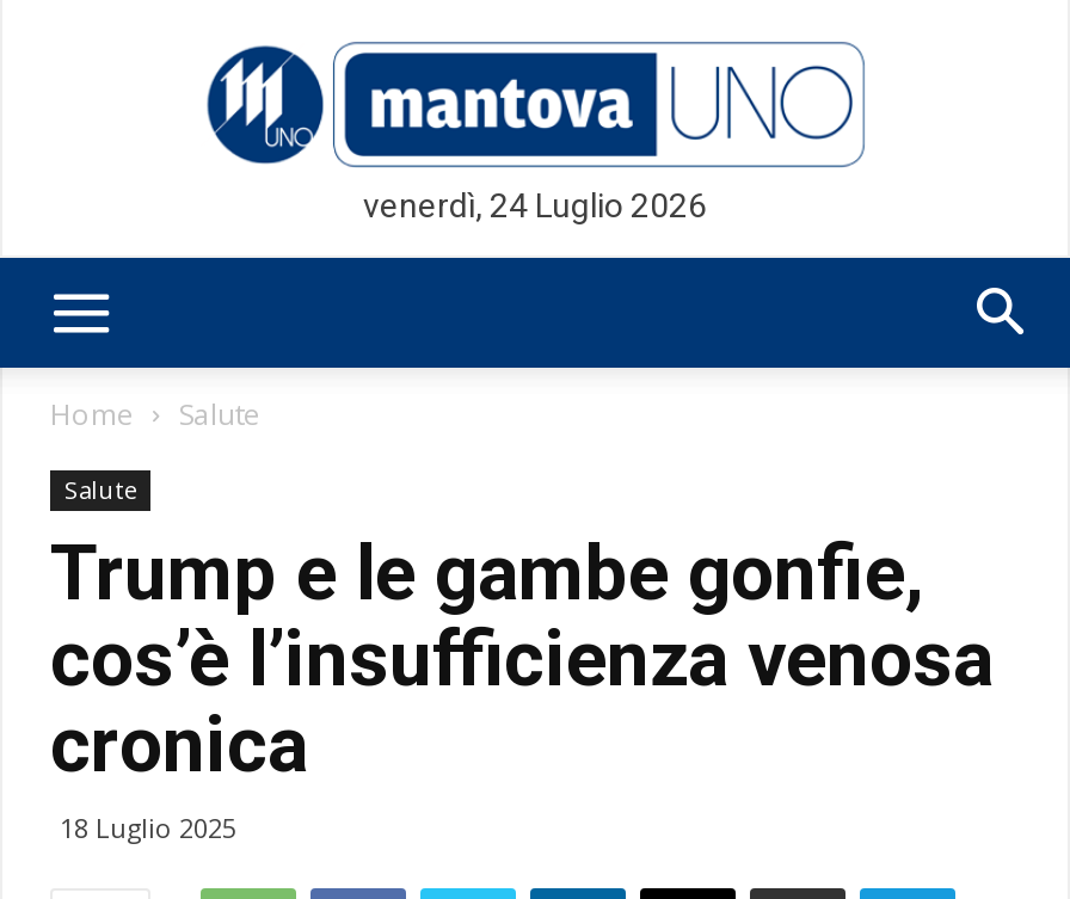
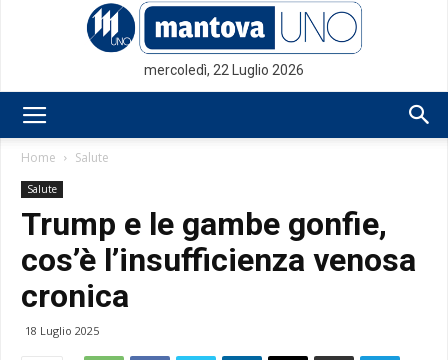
- venerdì, 24 Luglio 2026
+ mercoledì, 22 Luglio 2026
